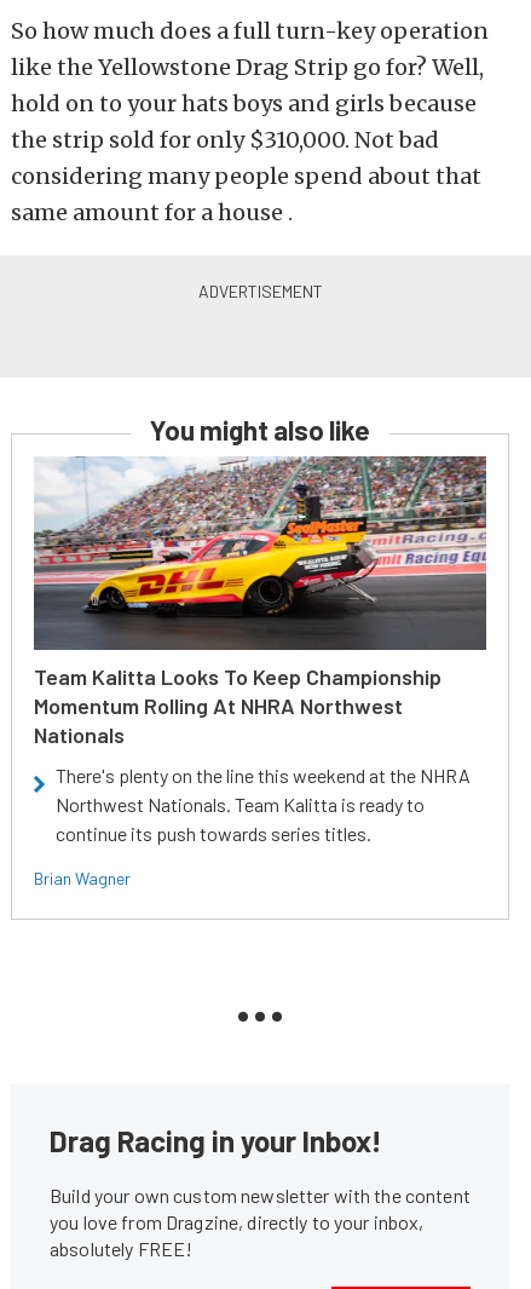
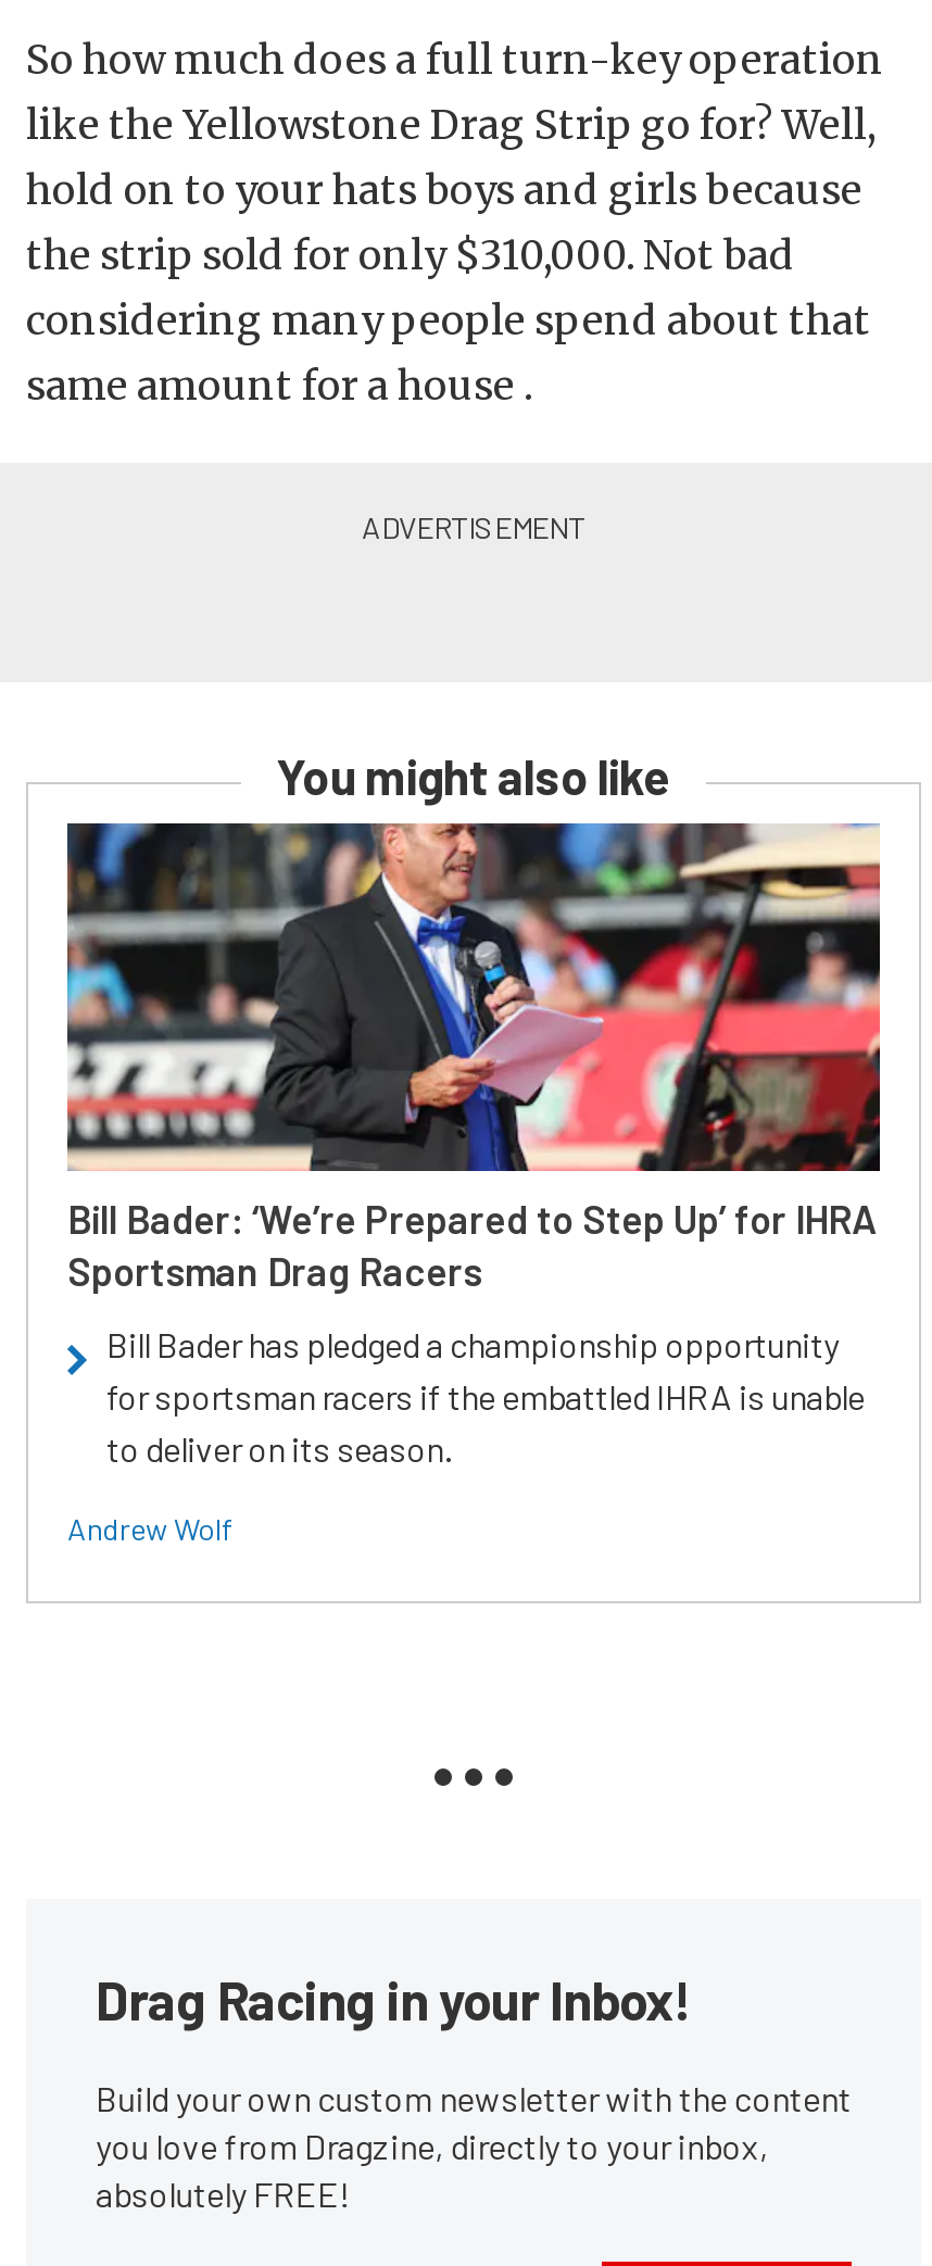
- [image]
- Team Kalitta Looks To Keep Championship
- Momentum Rolling At NHRA Northwest
- Nationals
+ [image]
+ Bill Bader: ‘We’re Prepared to Step Up’ for IHRA
+ Sportsman Drag Racers

- There's plenty on the line this weekend at the NHRA
- Northwest Nationals. Team Kalitta is ready to
- continue its push towards series titles.
+ Bill Bader has pledged a championship opportunity
+ for sportsman racers if the embattled IHRA is unable
+ to deliver on its season.

- Brian Wagner
+ Andrew Wolf
